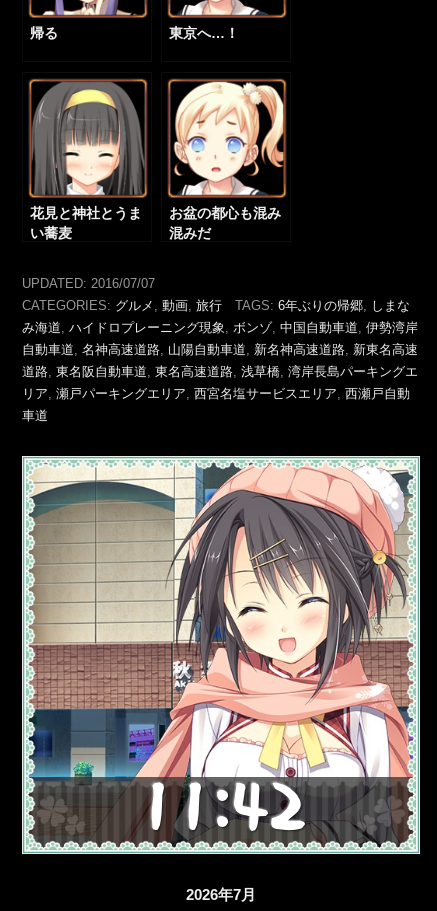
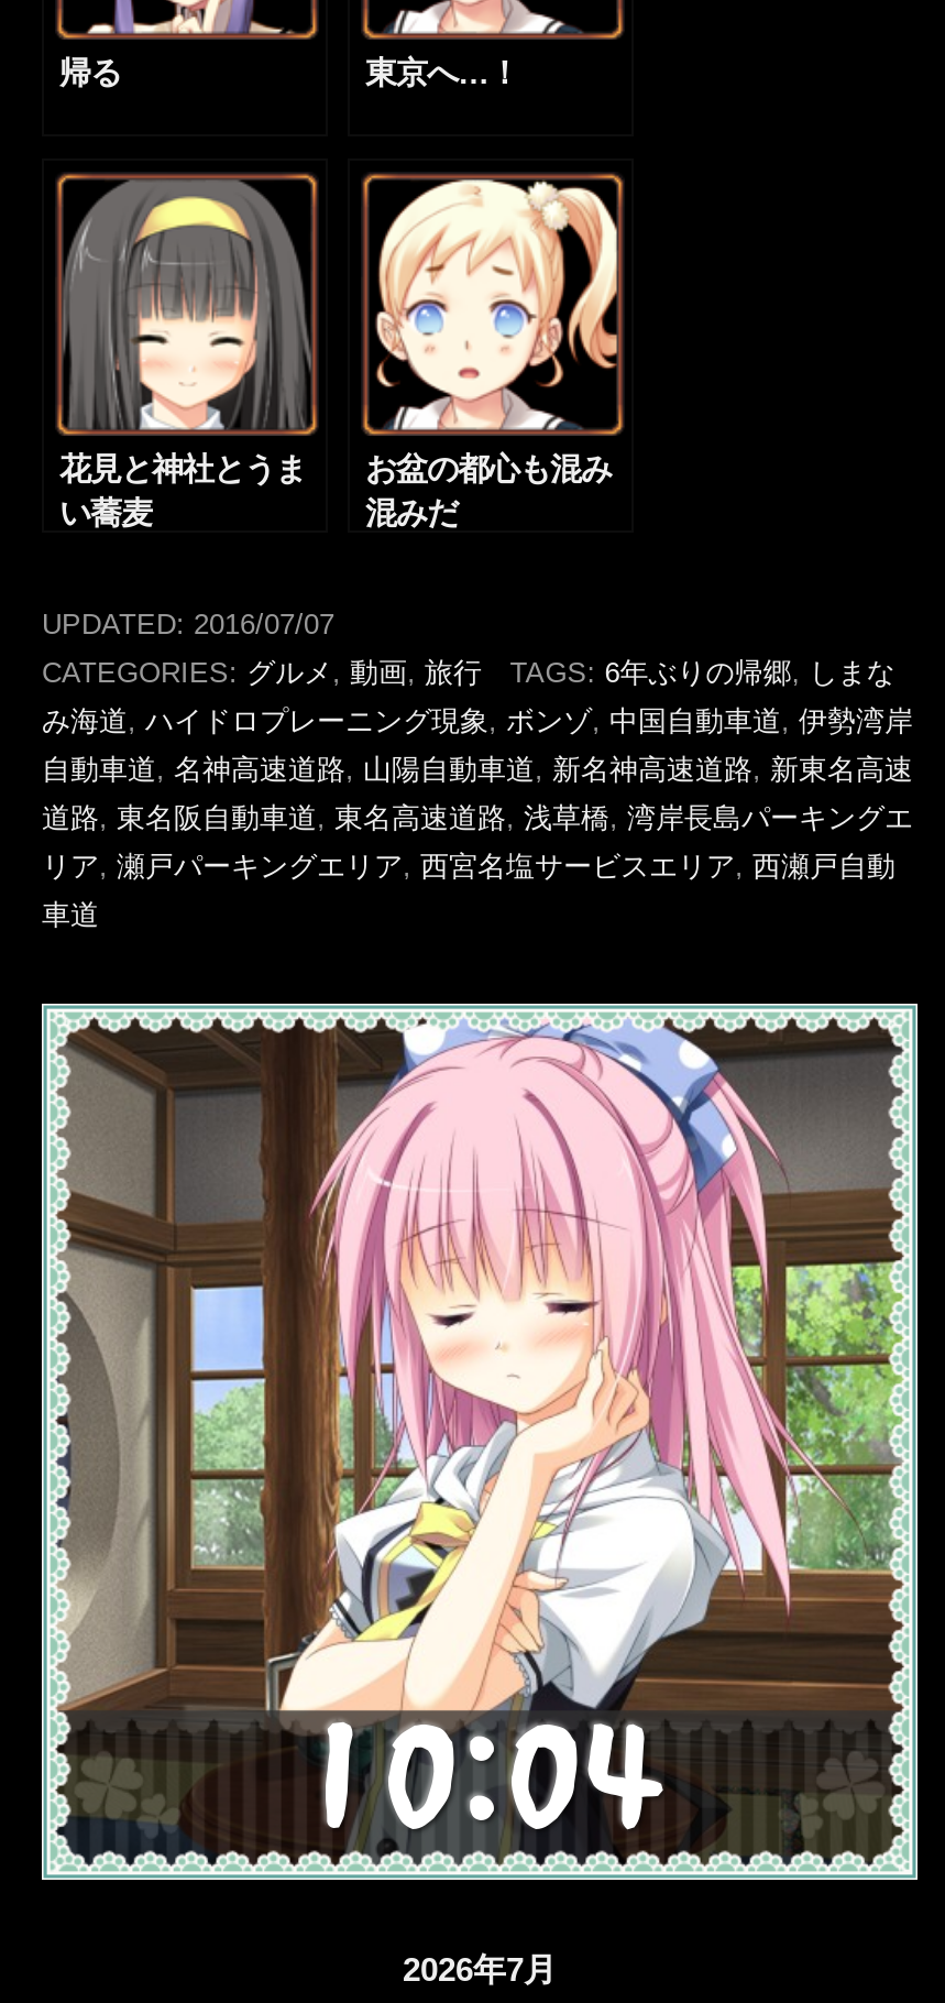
- [image]
+ [image]
